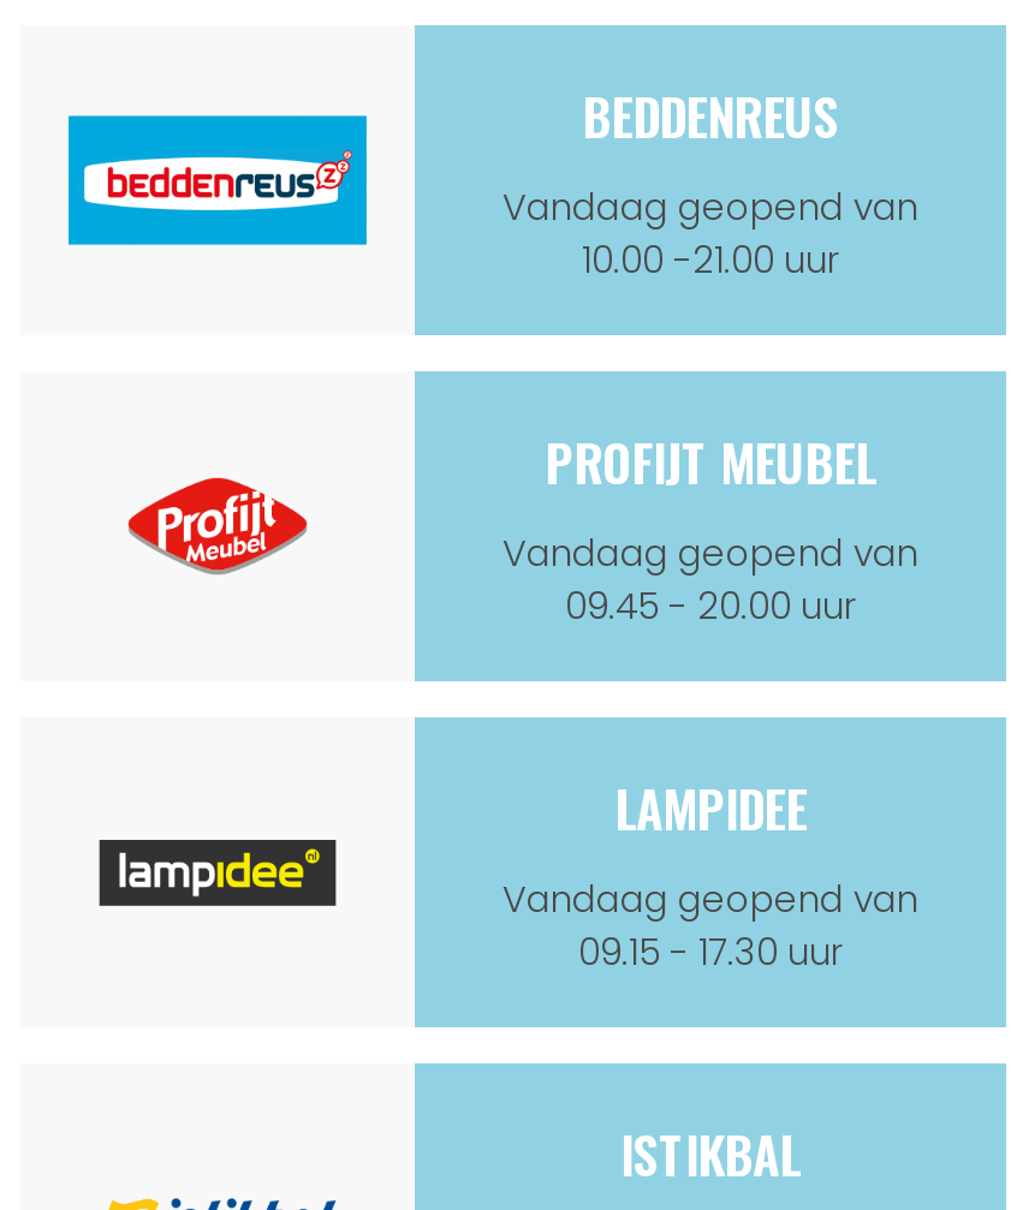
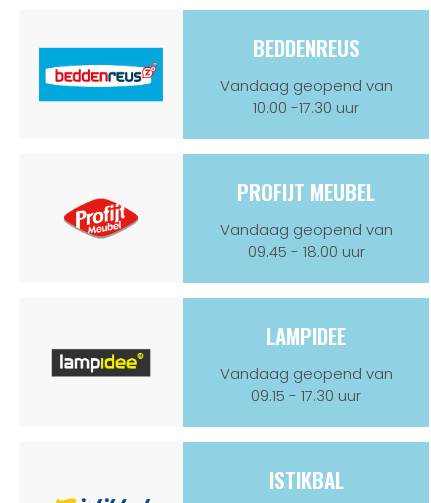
- 10.00 -21.00 uur
+ 10.00 -17.30 uur

- 09.45 - 20.00 uur
+ 09.45 - 18.00 uur
